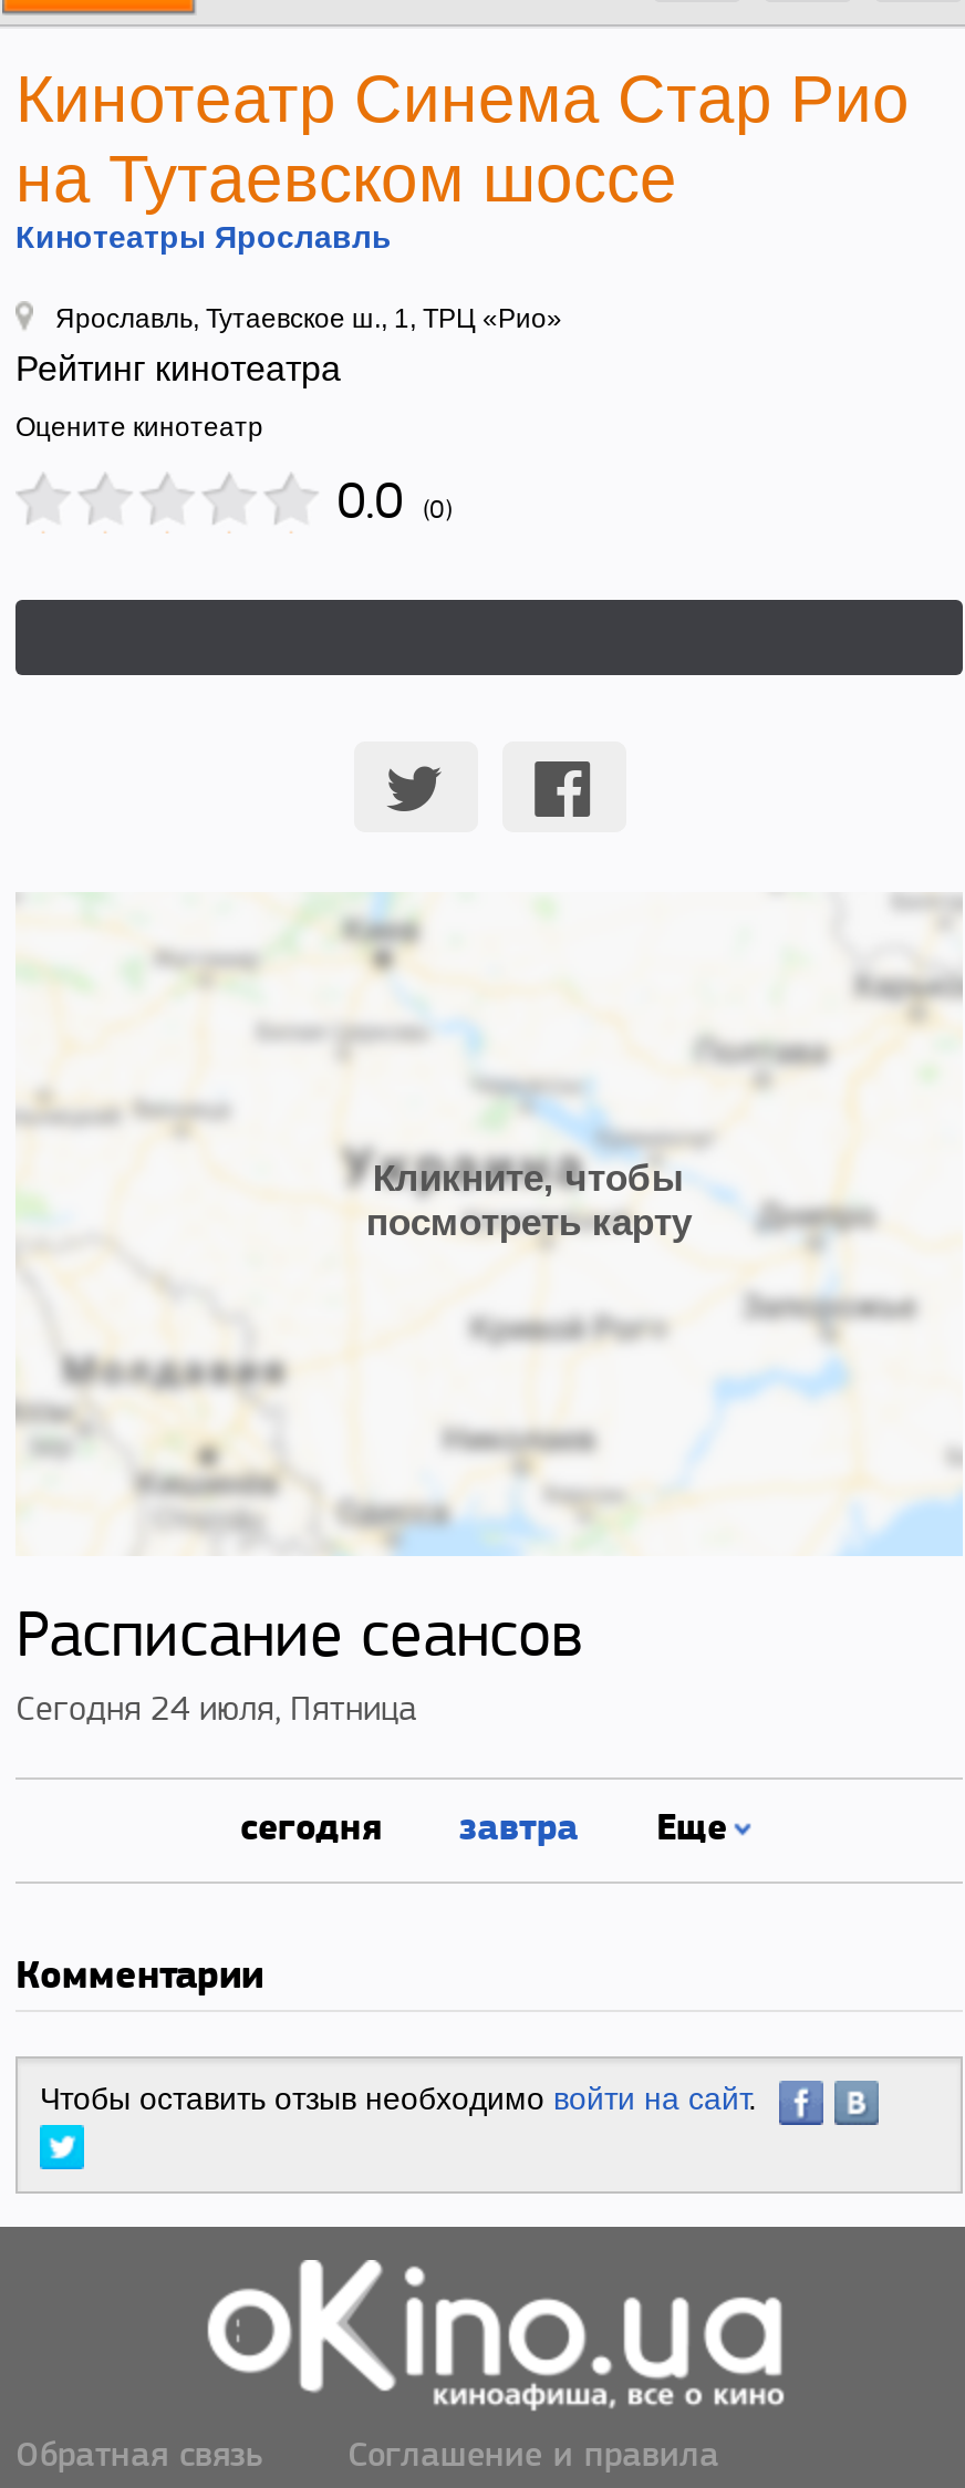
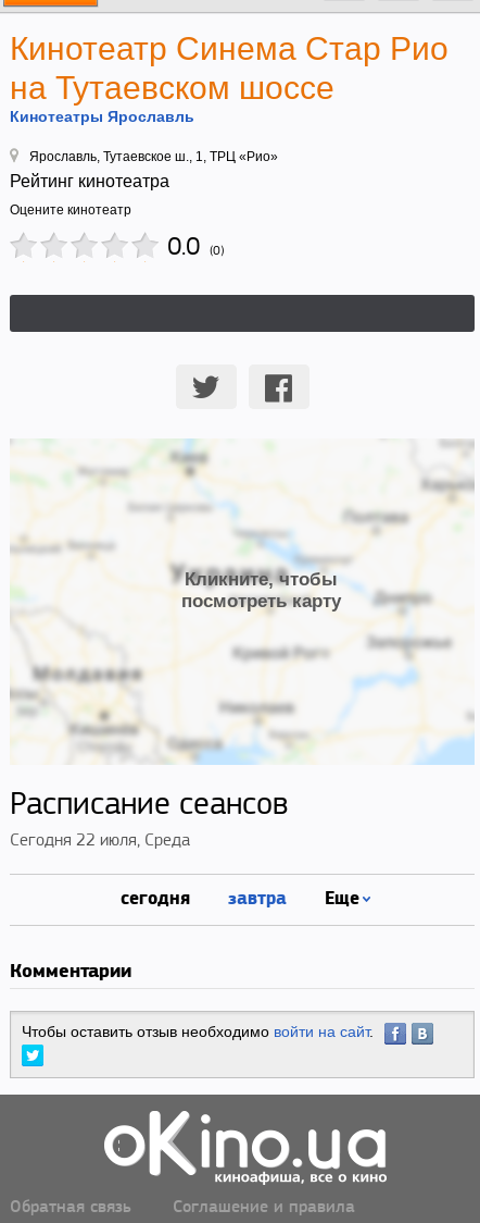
- Сегодня 24 июля, Пятница
+ Сегодня 22 июля, Среда
